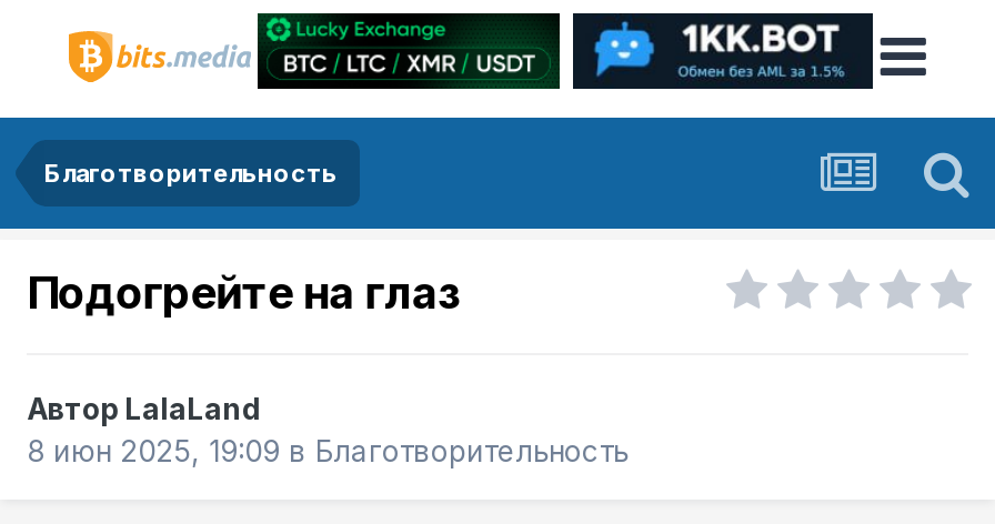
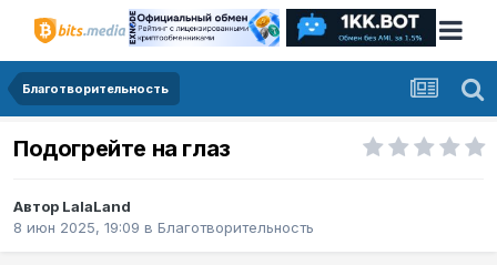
- [image]
+ [image]
